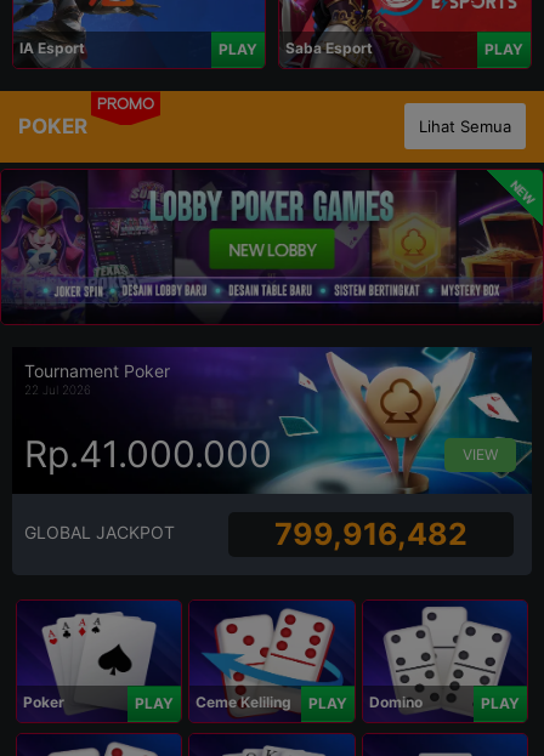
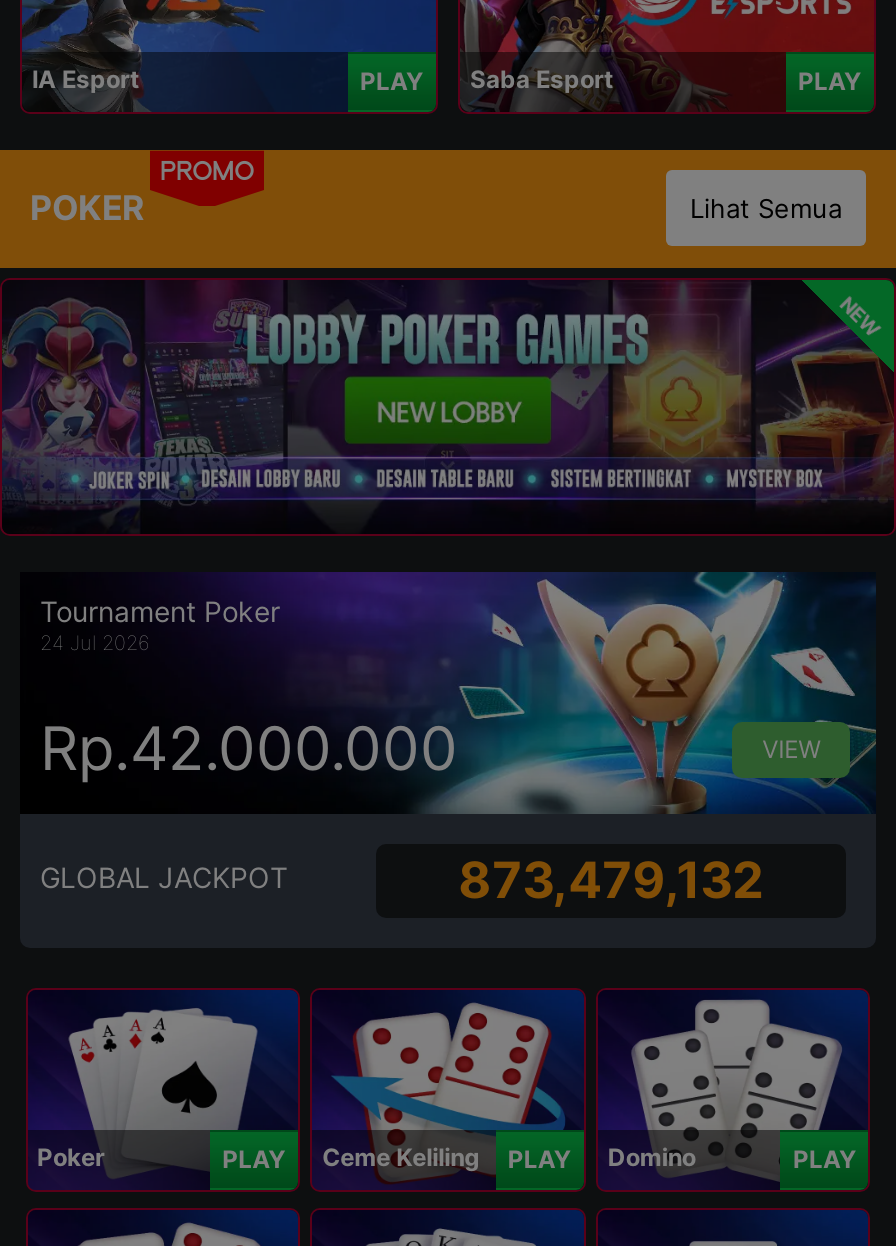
- 22 Jul 2026
+ 24 Jul 2026

- Rp.41.000.000
+ Rp.42.000.000

- 799,916,482
+ 873,479,132
